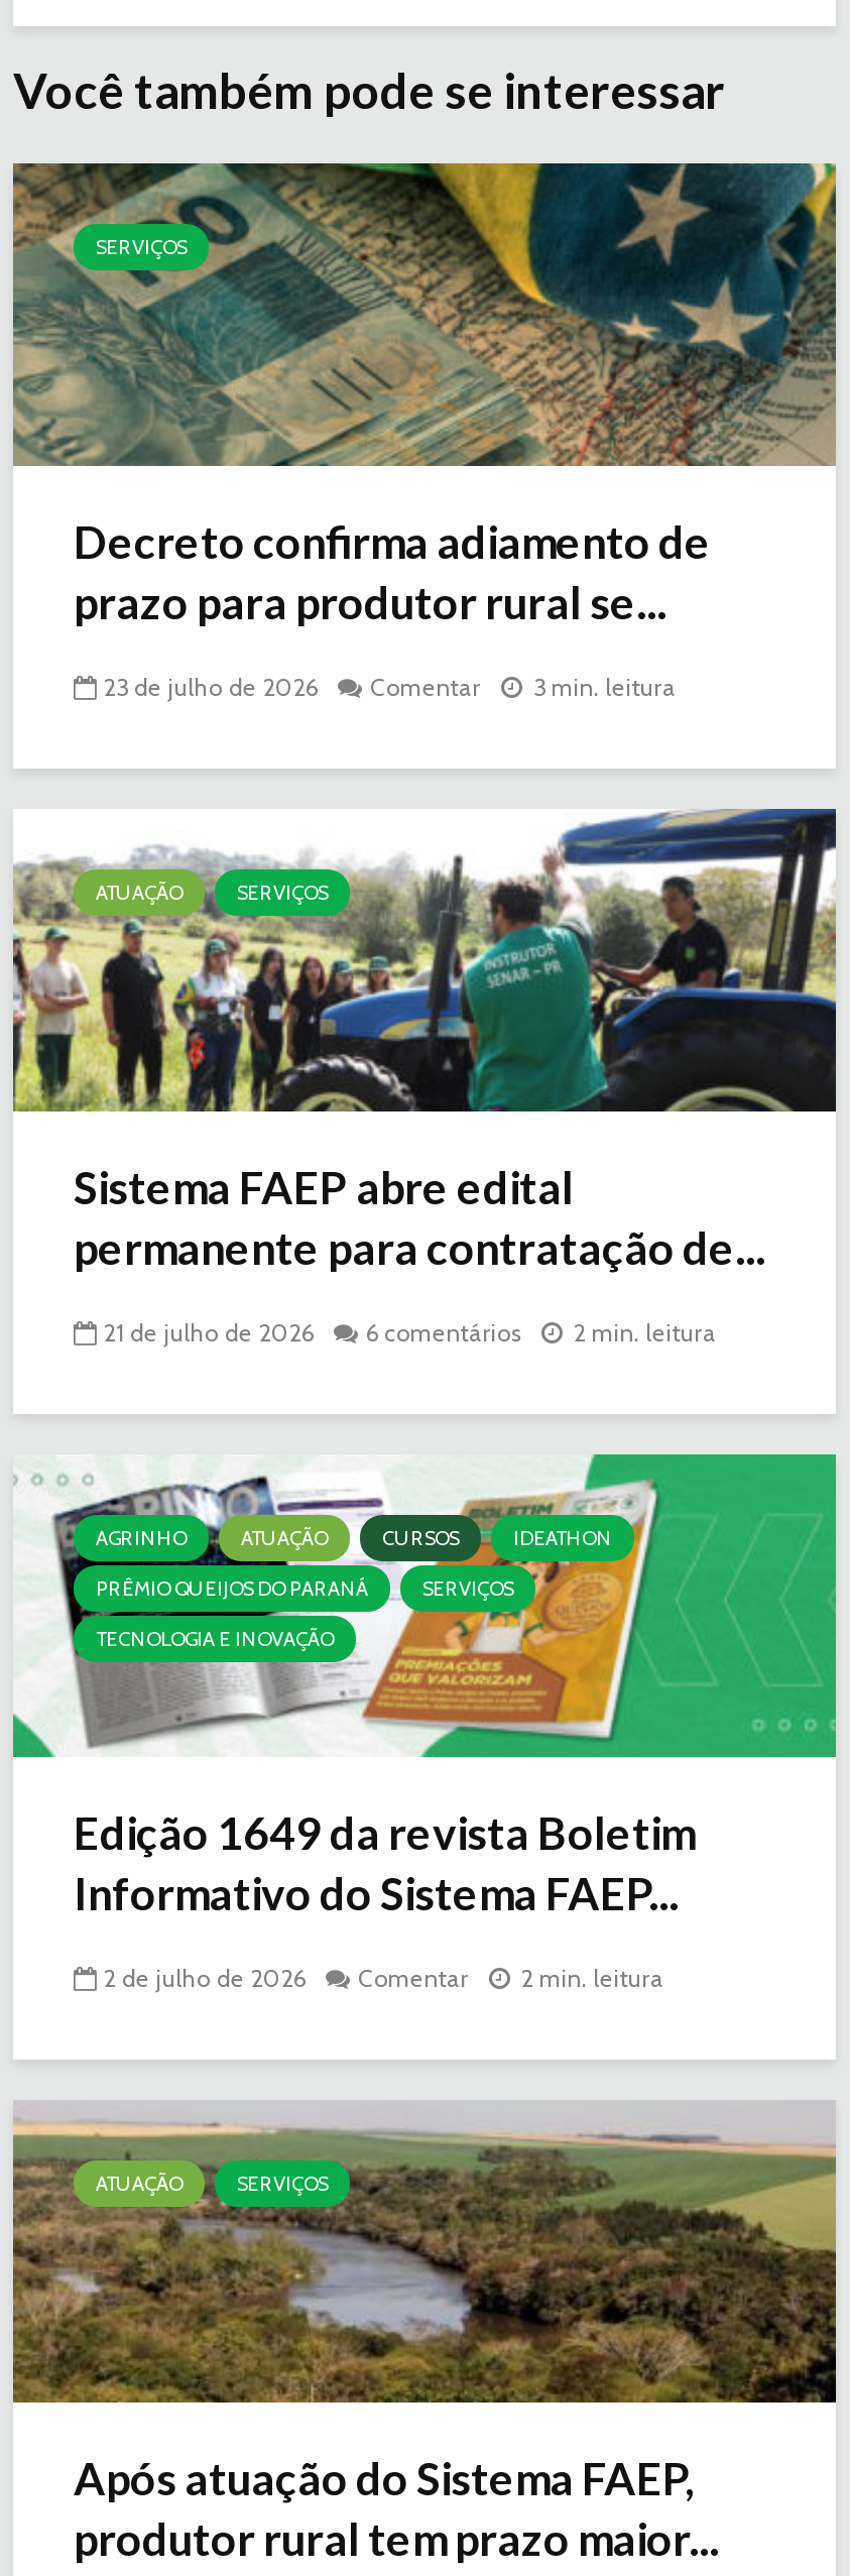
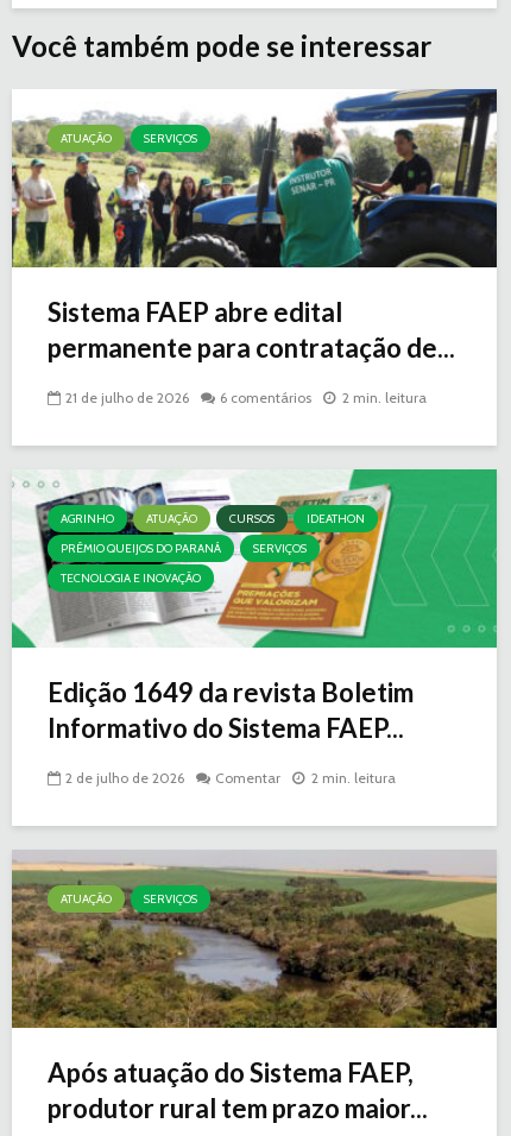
- [image]
- SERVIÇOS

- Decreto confirma adiamento de
- prazo para produtor rural se...
- 23 de julho de 2026
- Comentar
- 3 min. leitura
